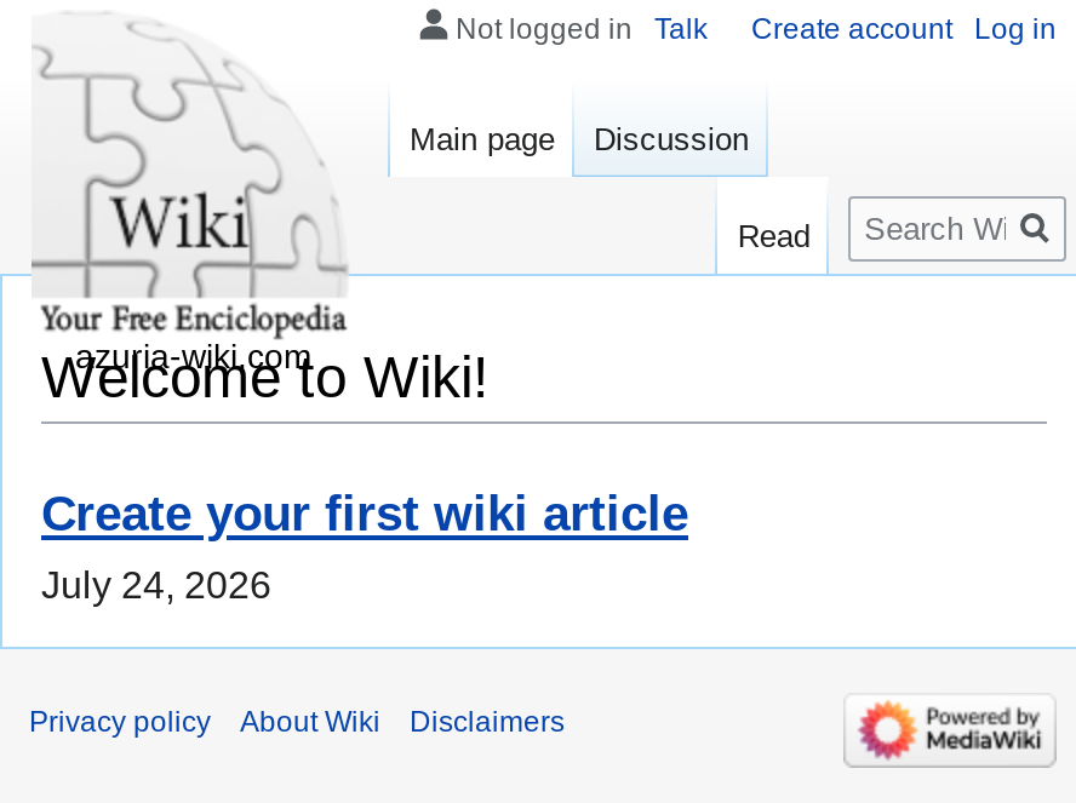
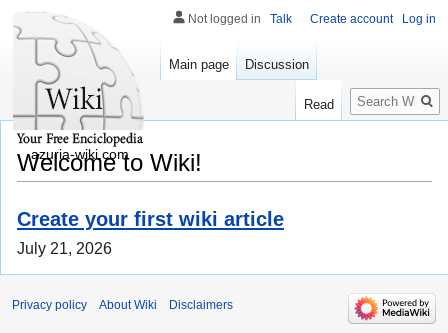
- July 24, 2026
+ July 21, 2026
